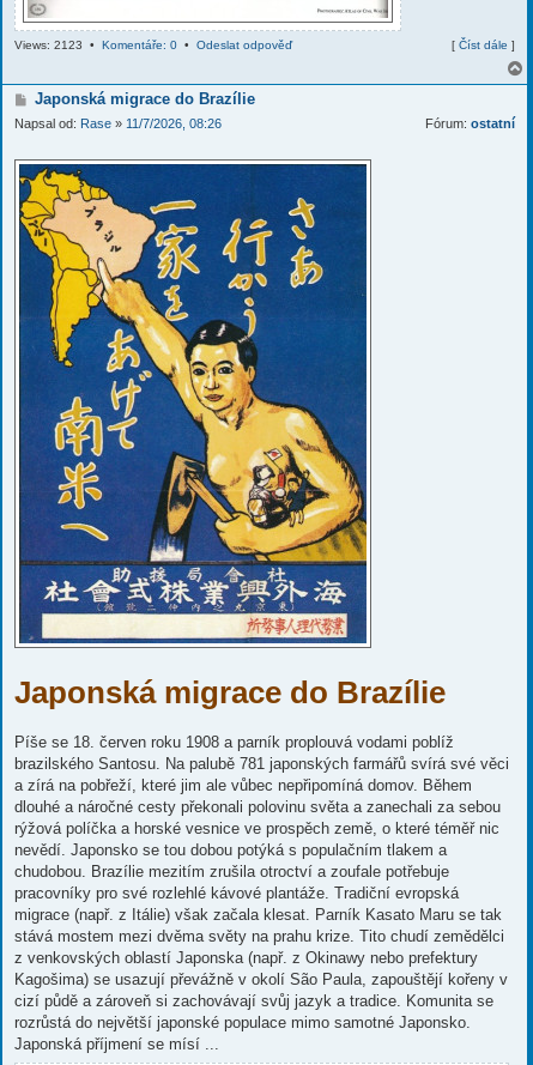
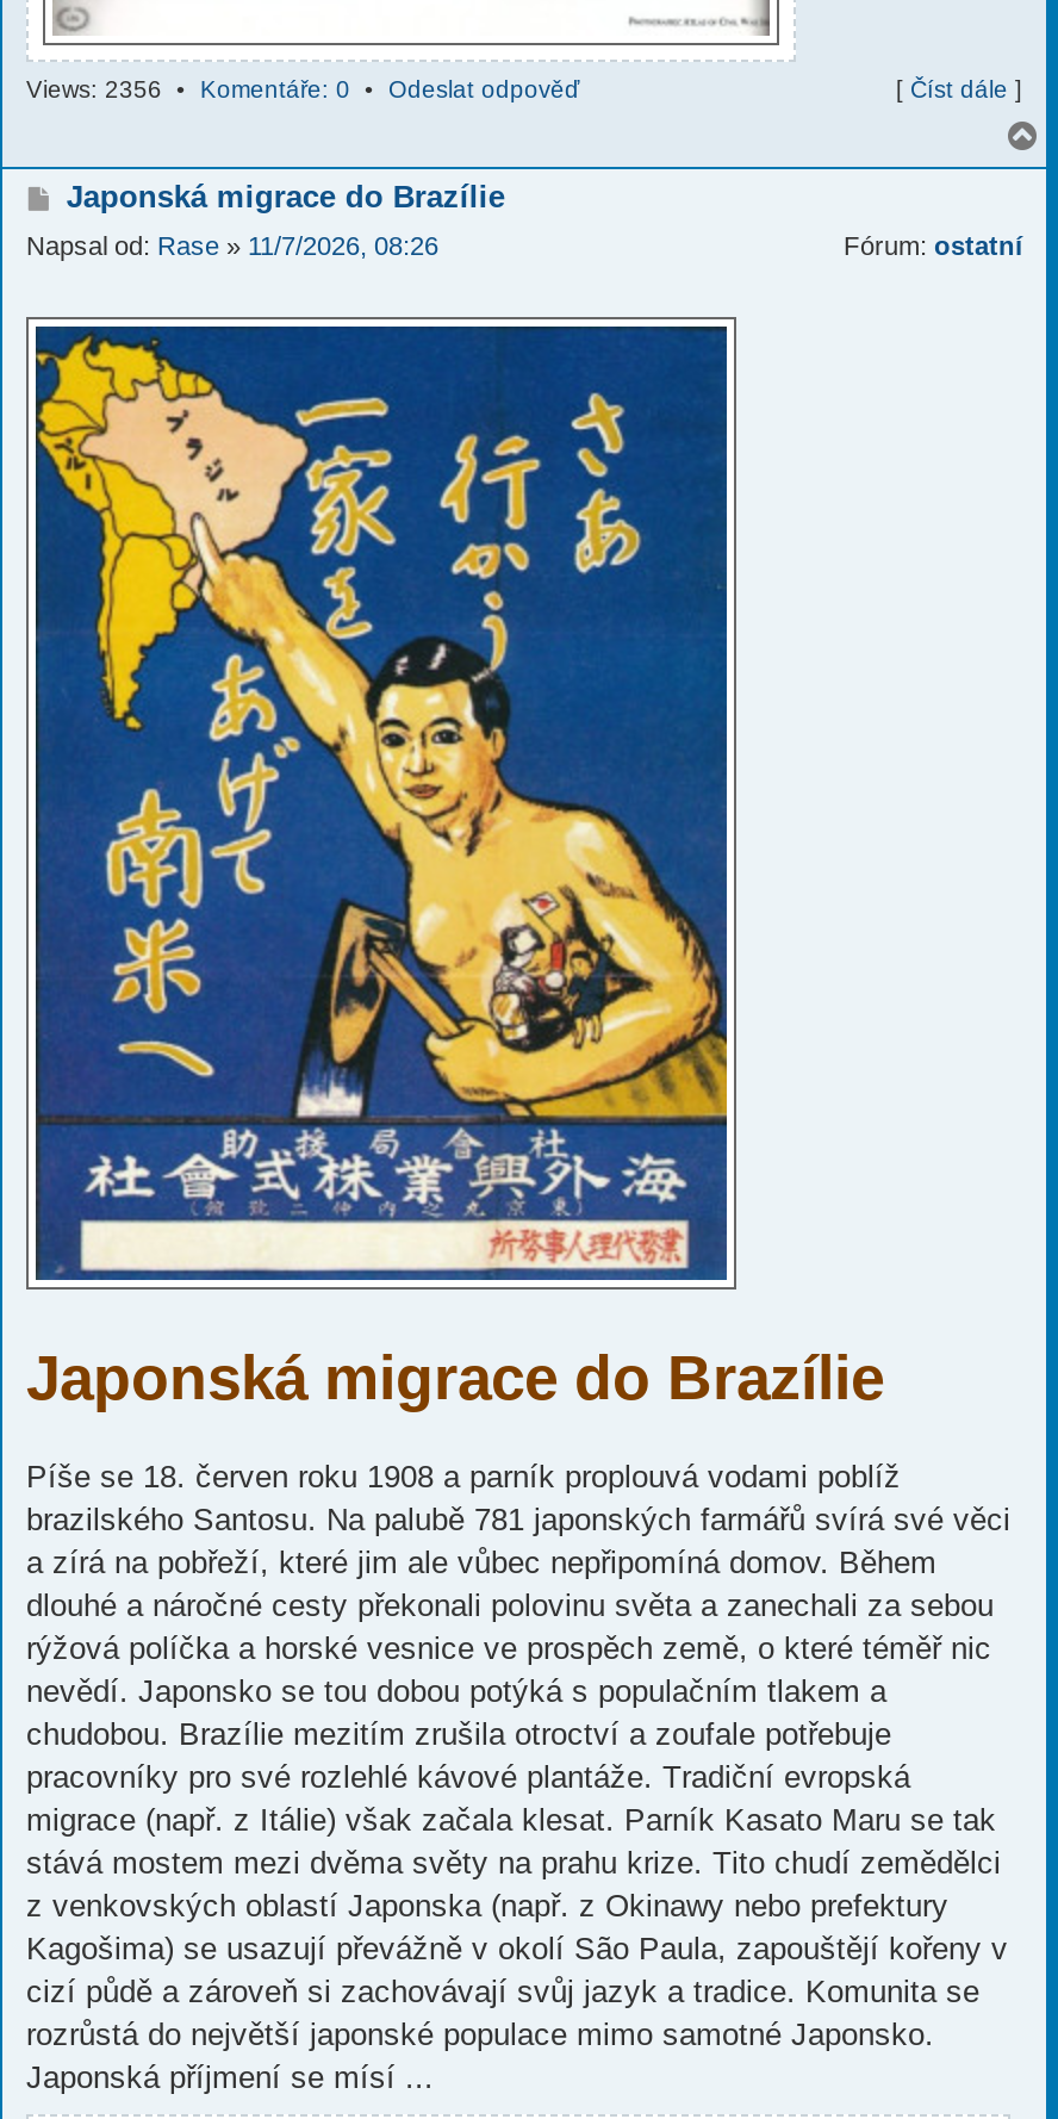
- Views: 2123 • Komentáře: 0 • Odeslat odpověď
+ Views: 2356 • Komentáře: 0 • Odeslat odpověď
